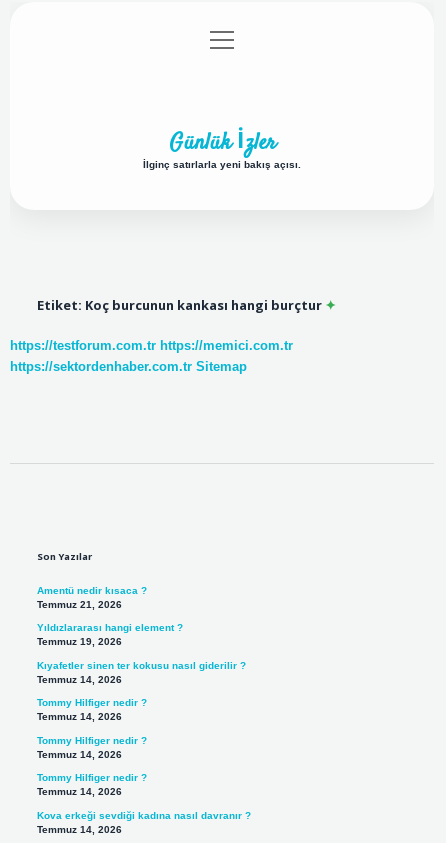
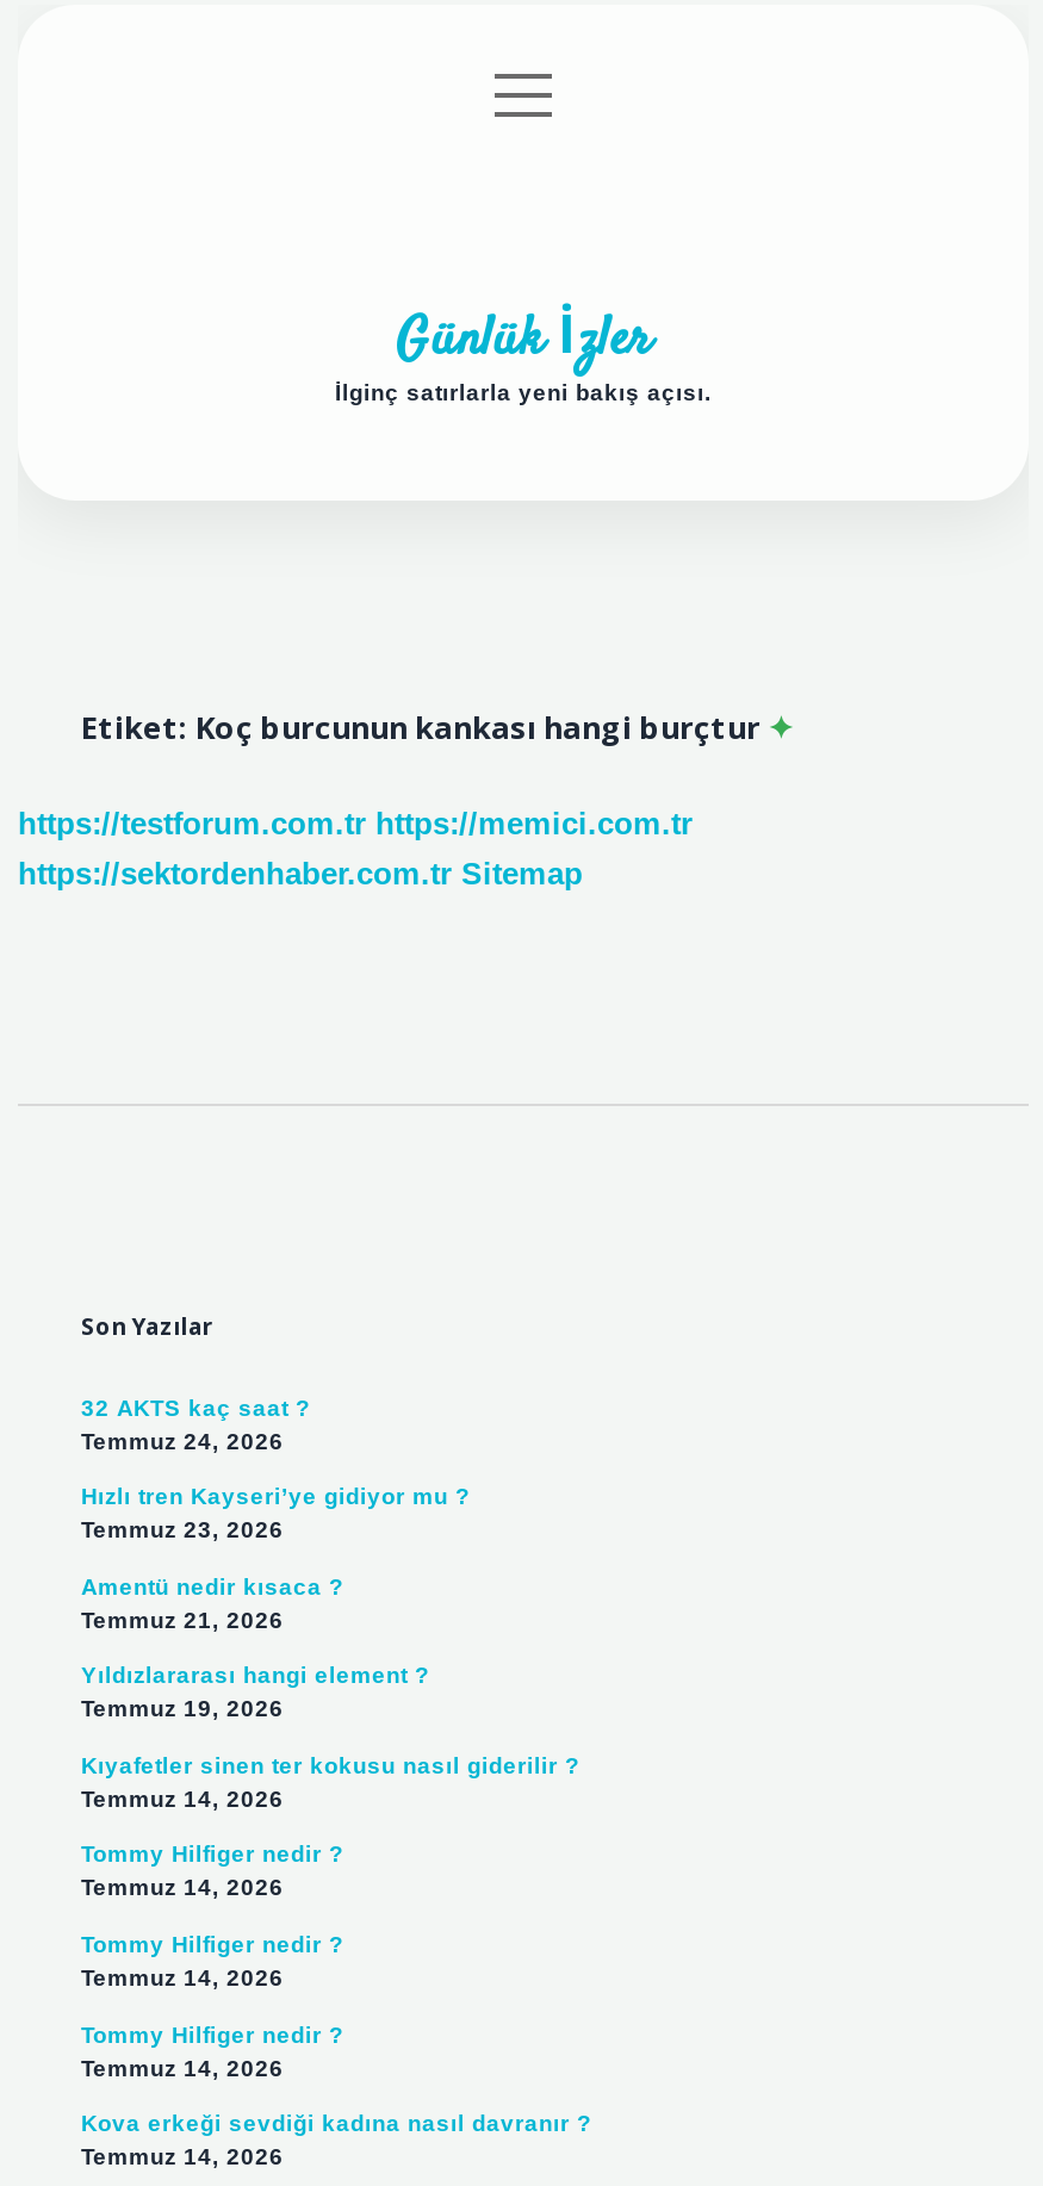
+ 32 AKTS kaç saat ?
+ Temmuz 24, 2026
+ Hızlı tren Kayseri’ye gidiyor mu ?
+ Temmuz 23, 2026
